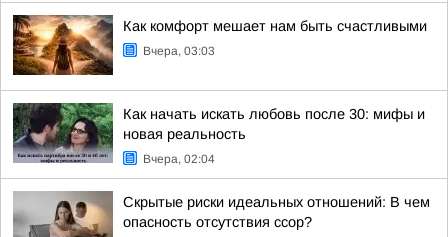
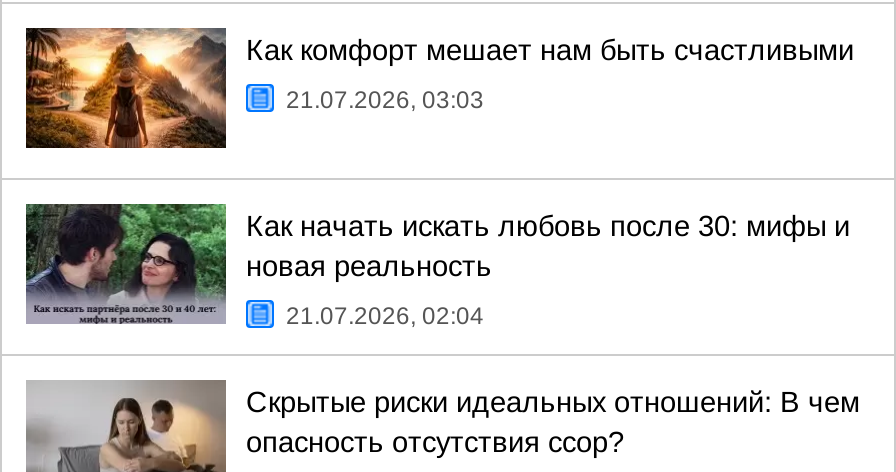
- Вчера, 03:03
+ 21.07.2026, 03:03

- Вчера, 02:04
+ 21.07.2026, 02:04
